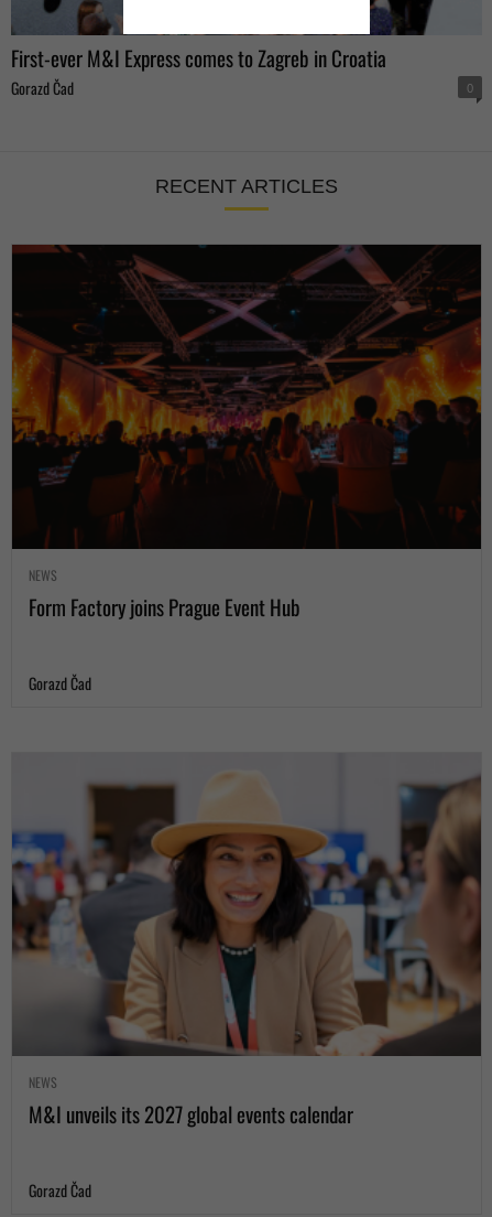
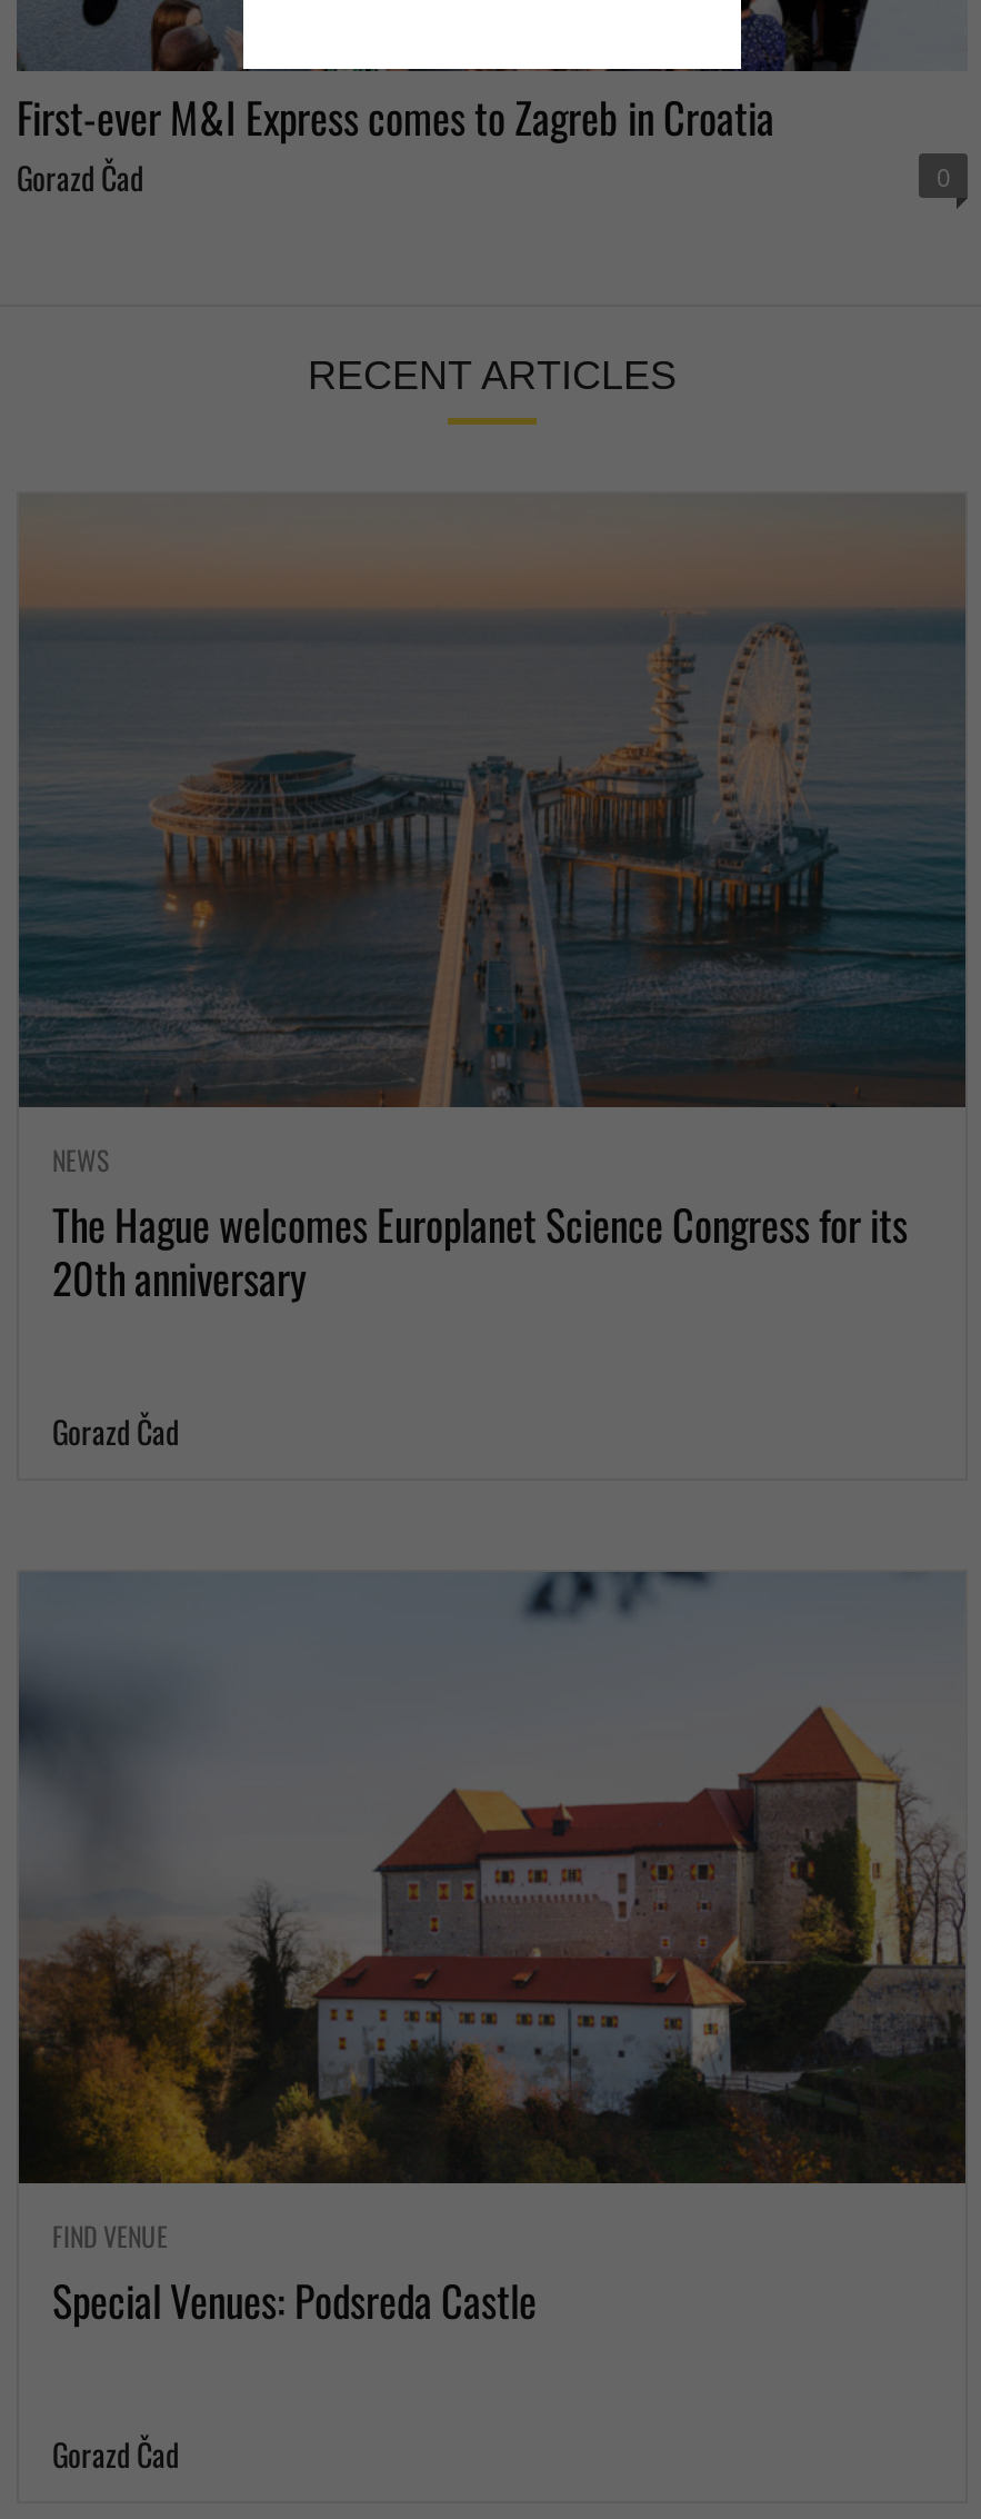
- [image]
- Form Factory joins Prague Event Hub
+ [image]
+ The Hague welcomes Europlanet Science Congress for its
+ 20th anniversary

- [image]
- NEWS
- M&I unveils its 2027 global events calendar
+ [image]
+ FIND VENUE
+ Special Venues: Podsreda Castle
